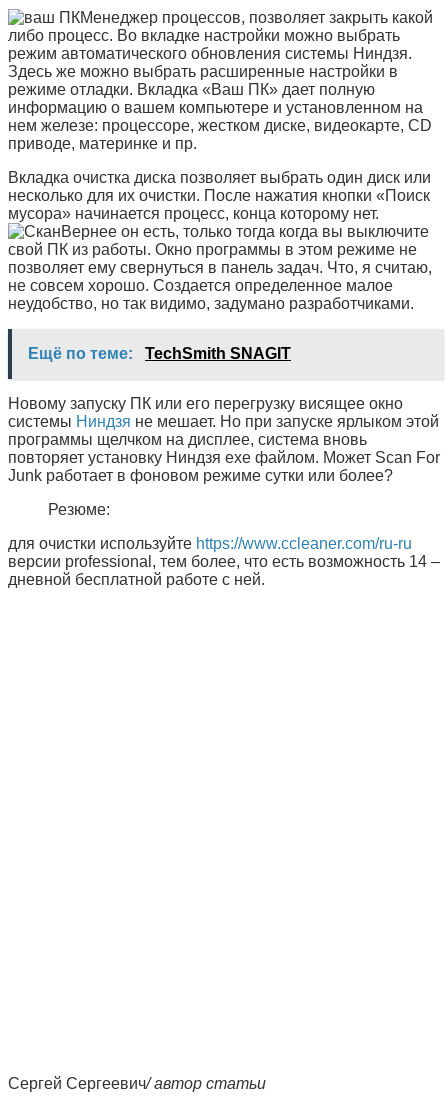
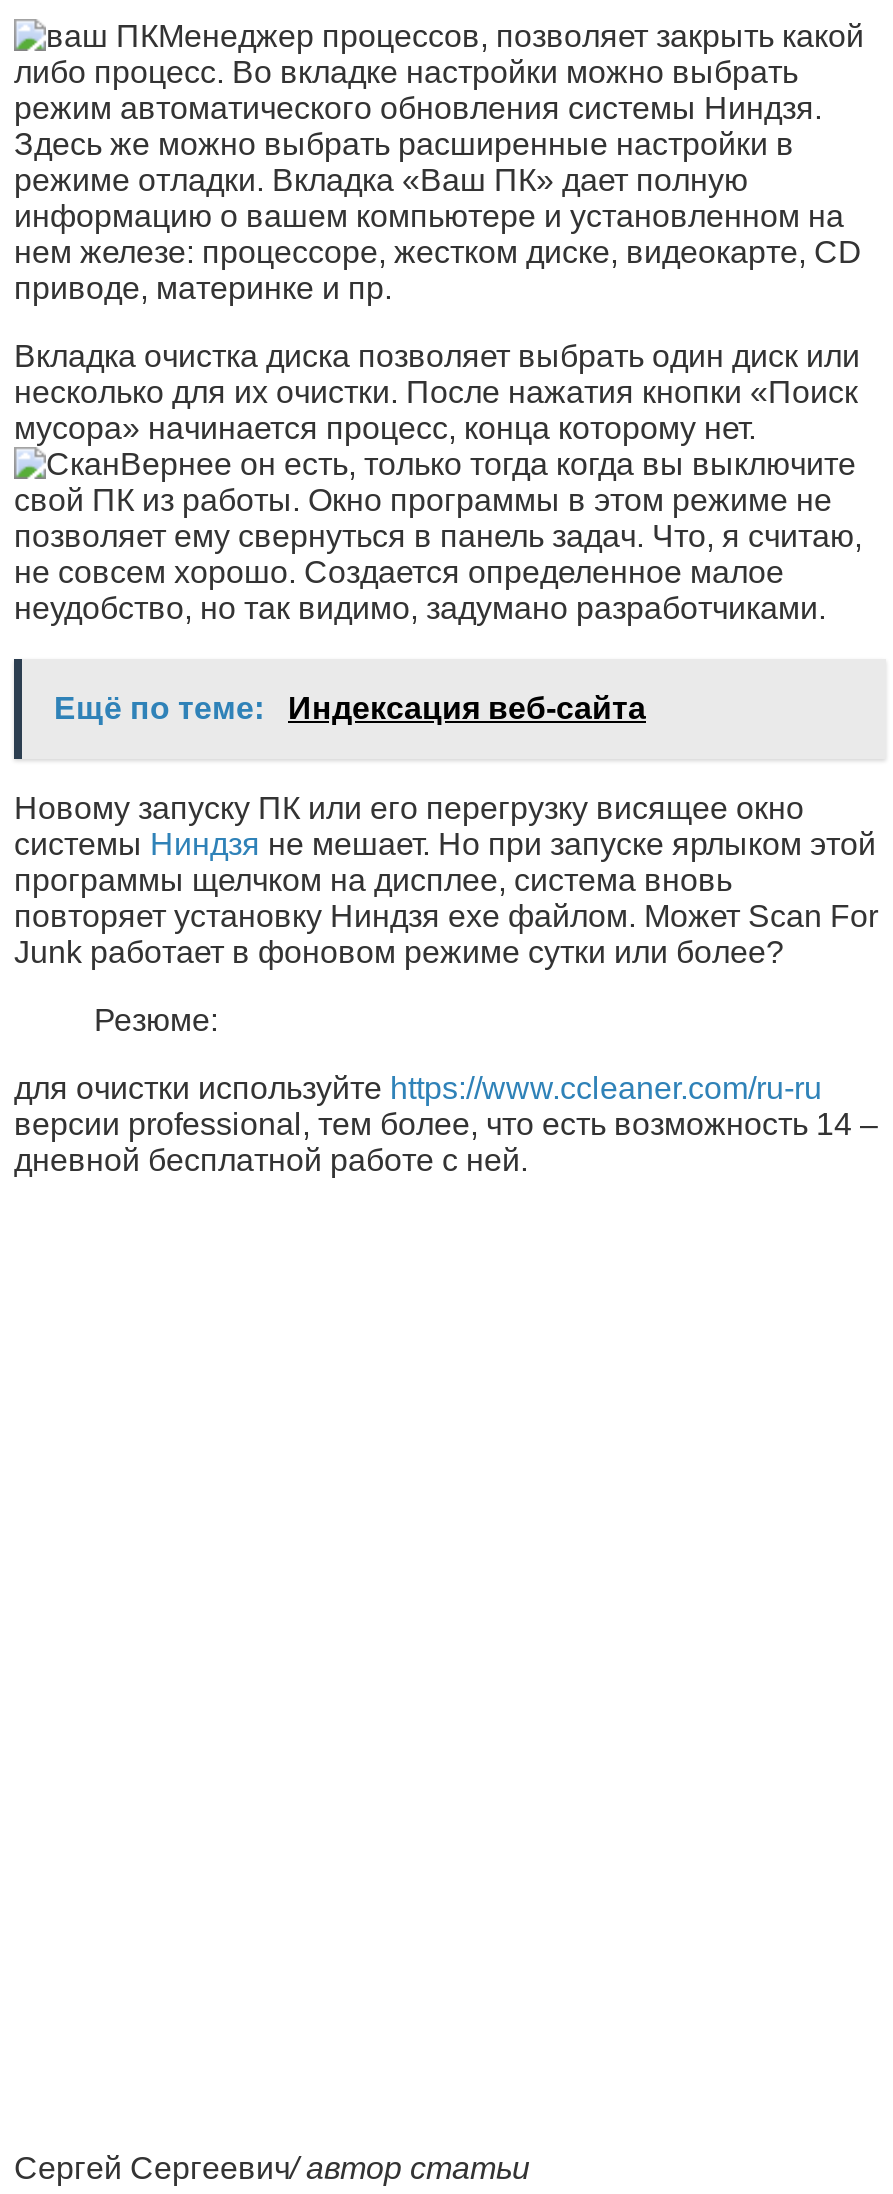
- Ещё по теме: TechSmith SNAGIT
+ Ещё по теме: Индексация веб-сайта
